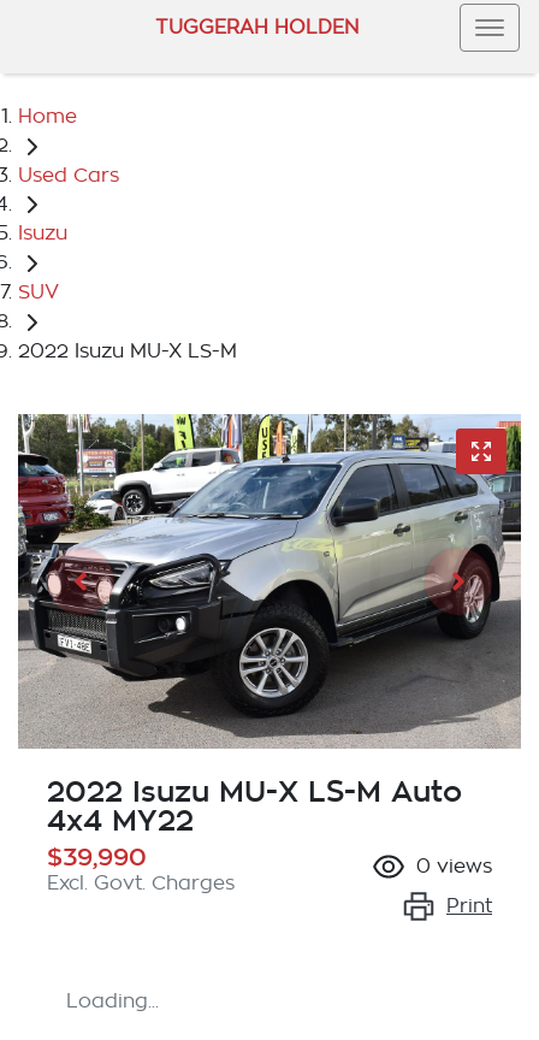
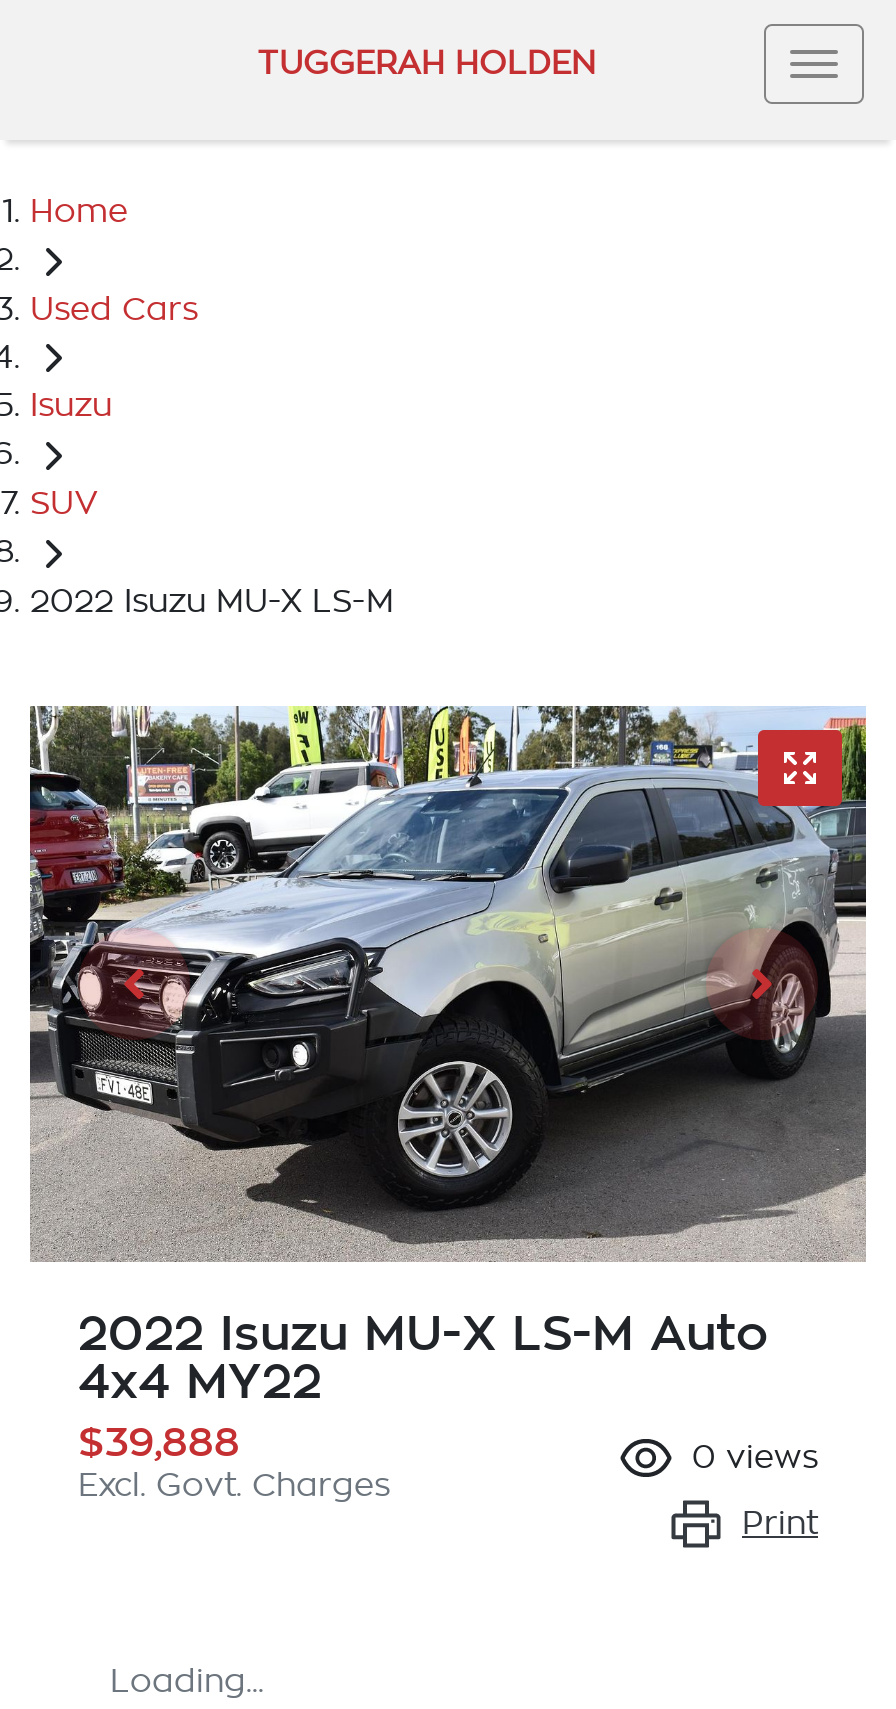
- $39,990
+ $39,888
